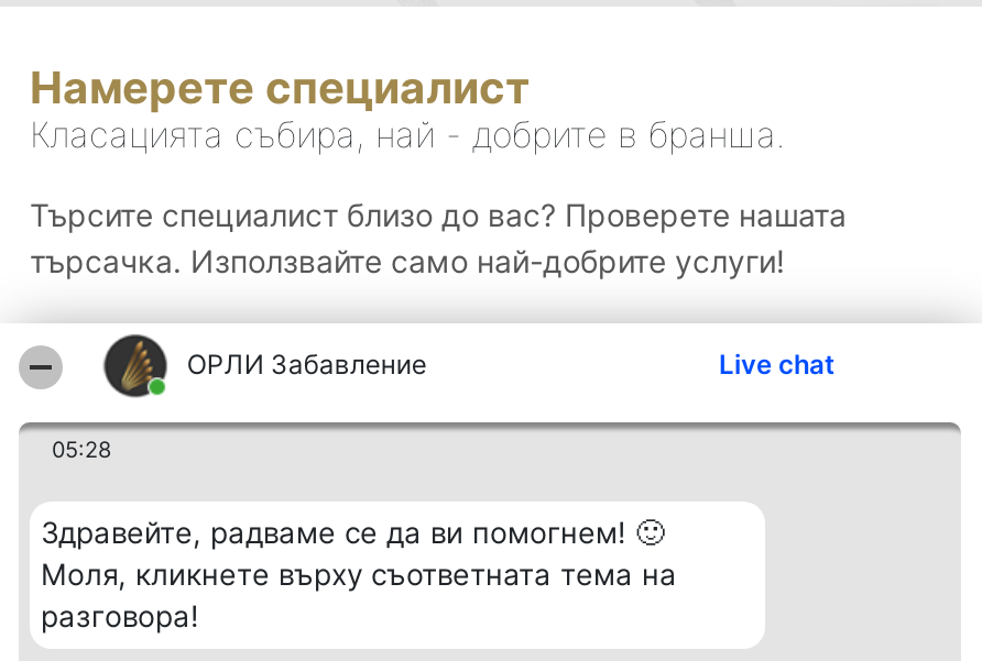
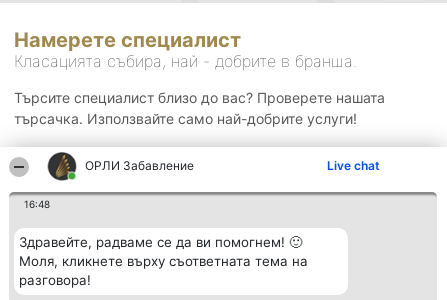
- 05:28
+ 16:48
